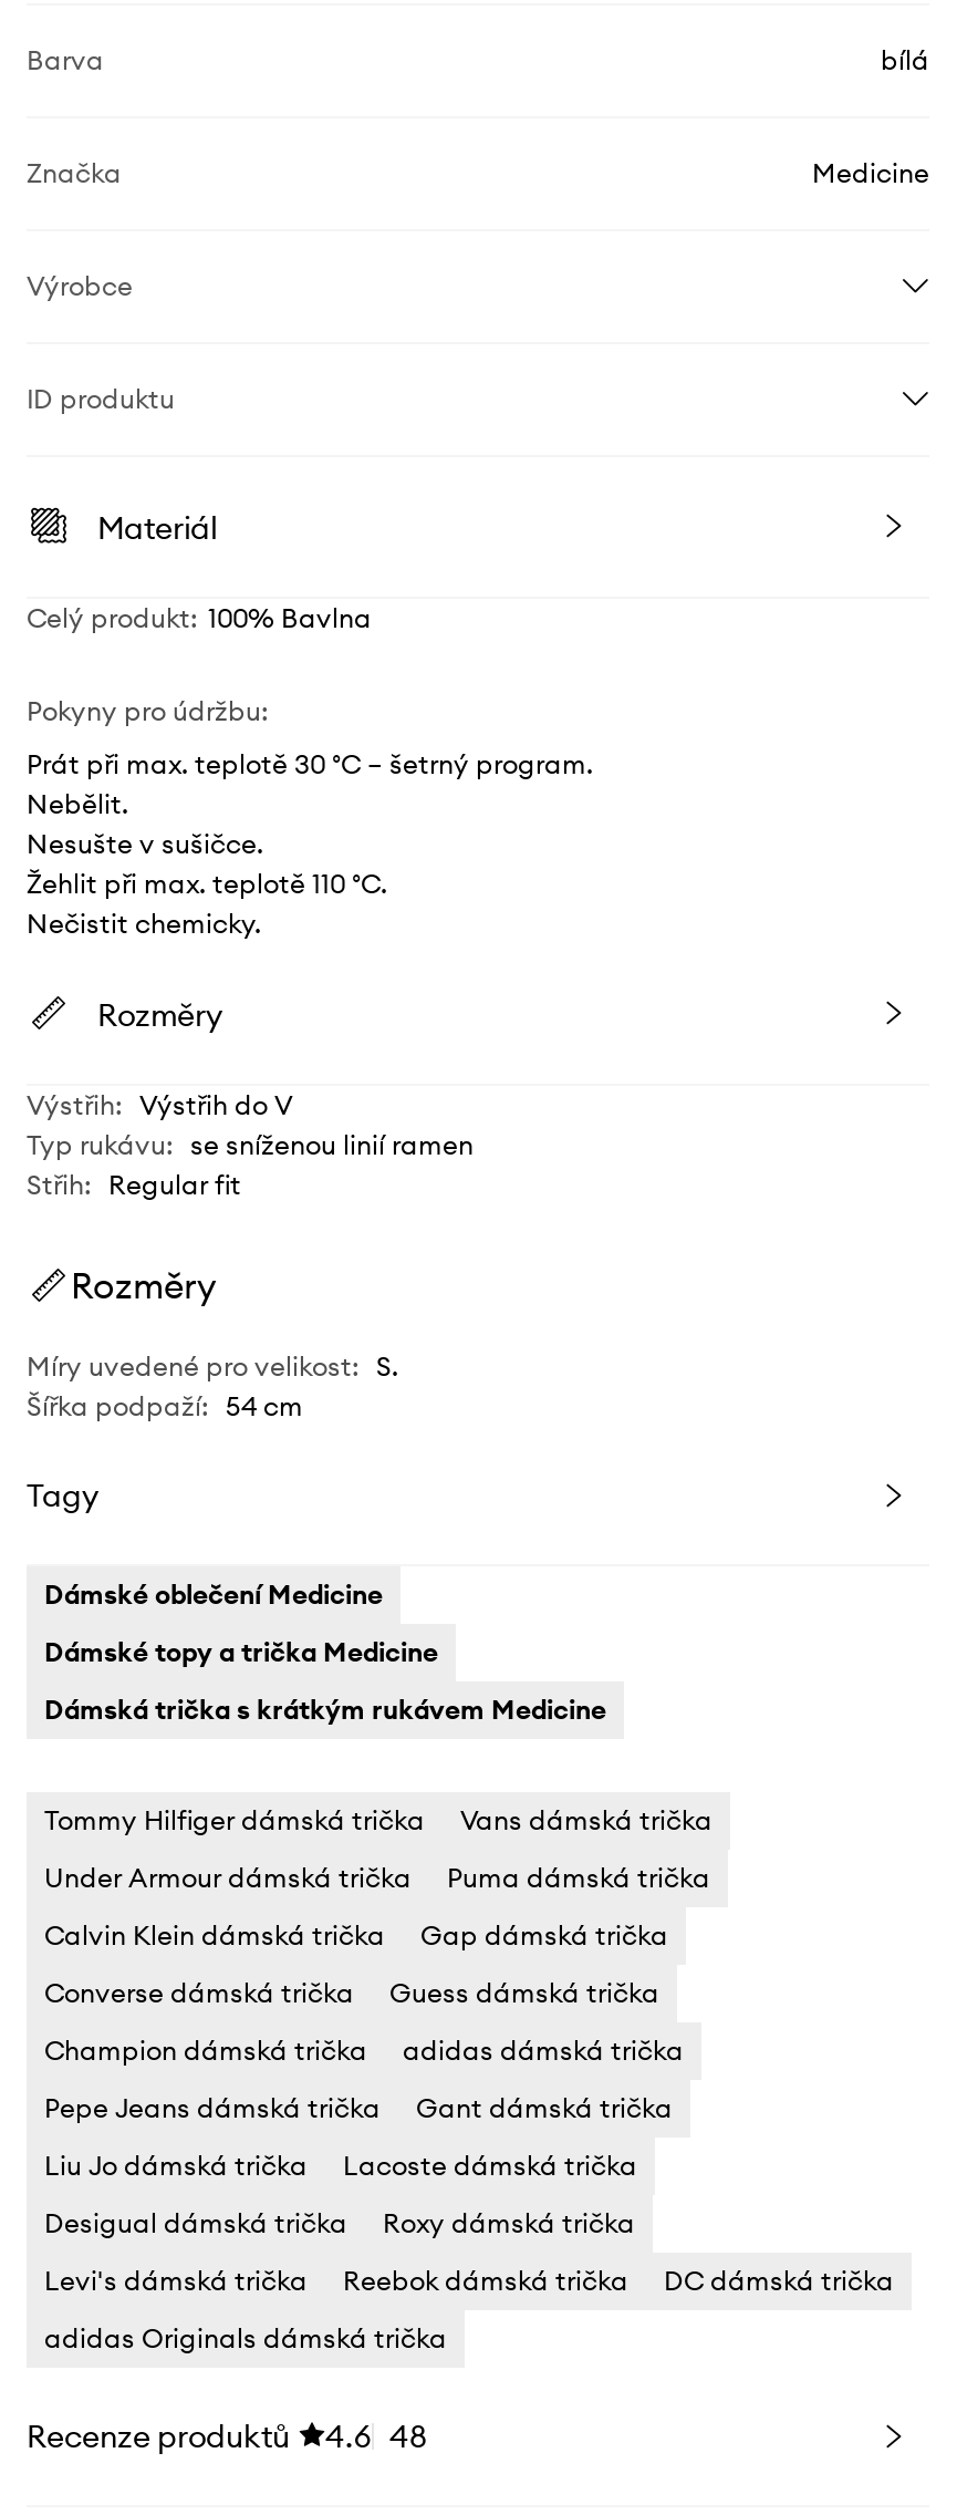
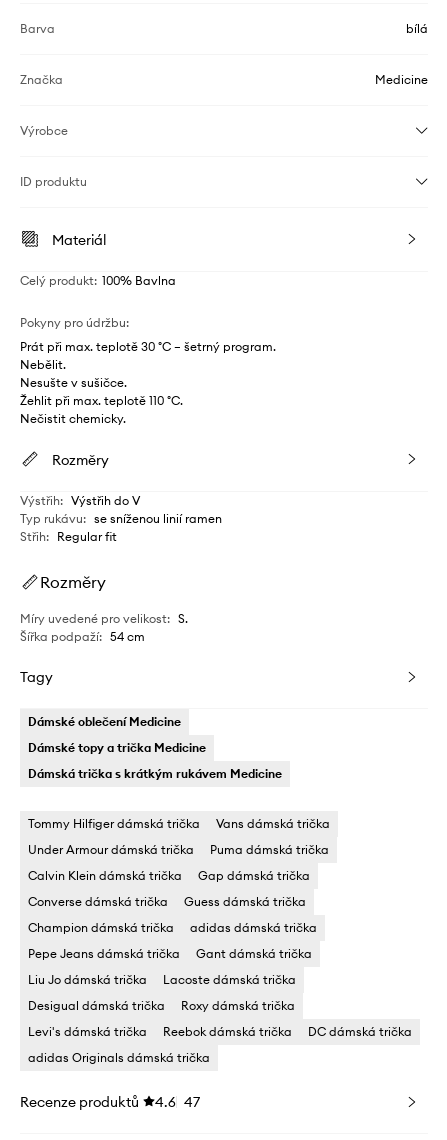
- Recenze produktů 4.6 48
+ Recenze produktů 4.6 47
